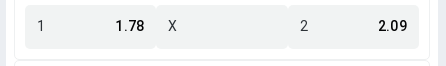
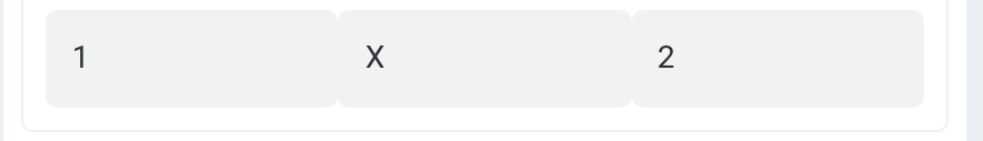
- 1.78

- 2.09
